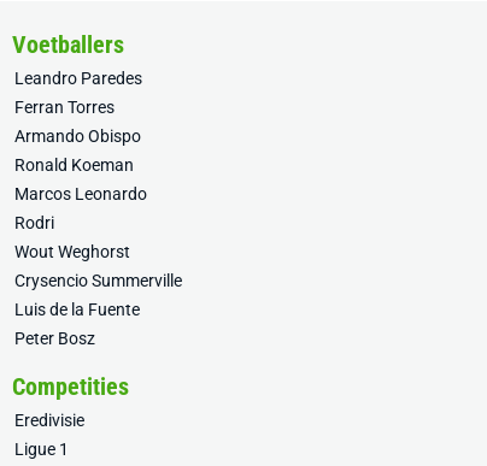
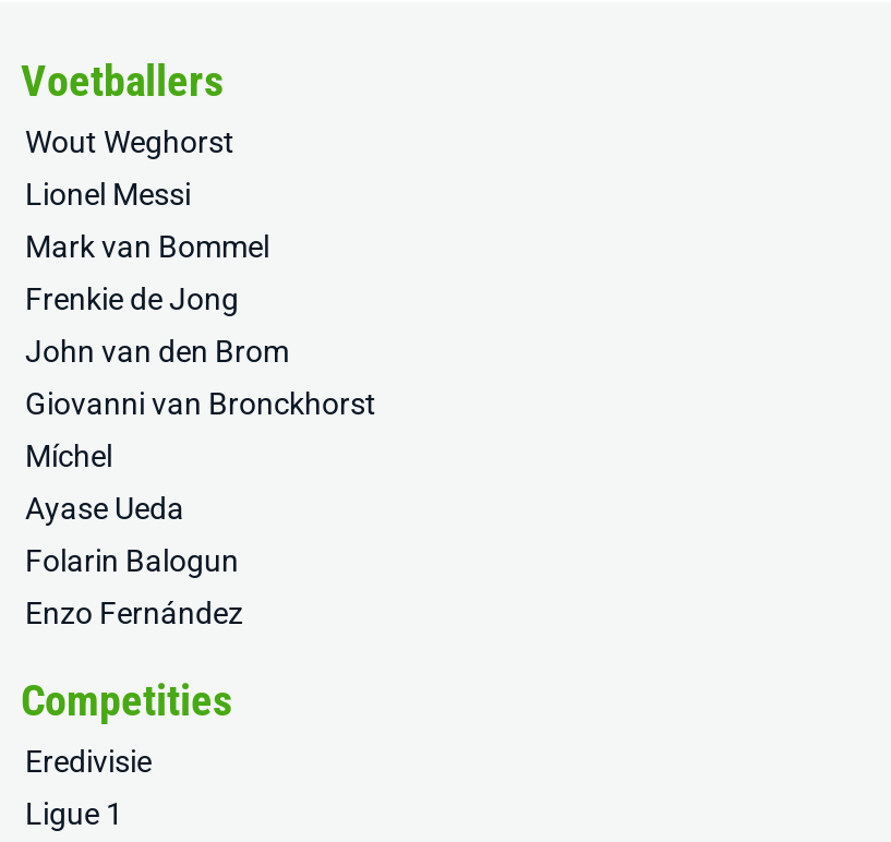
- Leandro Paredes
- Ferran Torres
- Armando Obispo
- Ronald Koeman
- Marcos Leonardo
- Rodri

moved up: Wout Weghorst

- Crysencio Summerville
- Luis de la Fuente
- Peter Bosz
+ Lionel Messi
+ Mark van Bommel
+ Frenkie de Jong
+ John van den Brom
+ Giovanni van Bronckhorst
+ Míchel
+ Ayase Ueda
+ Folarin Balogun
+ Enzo Fernández
